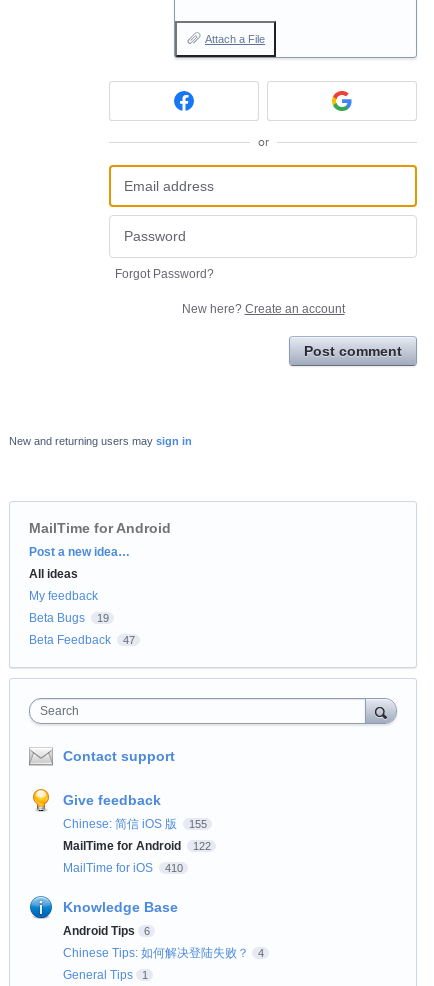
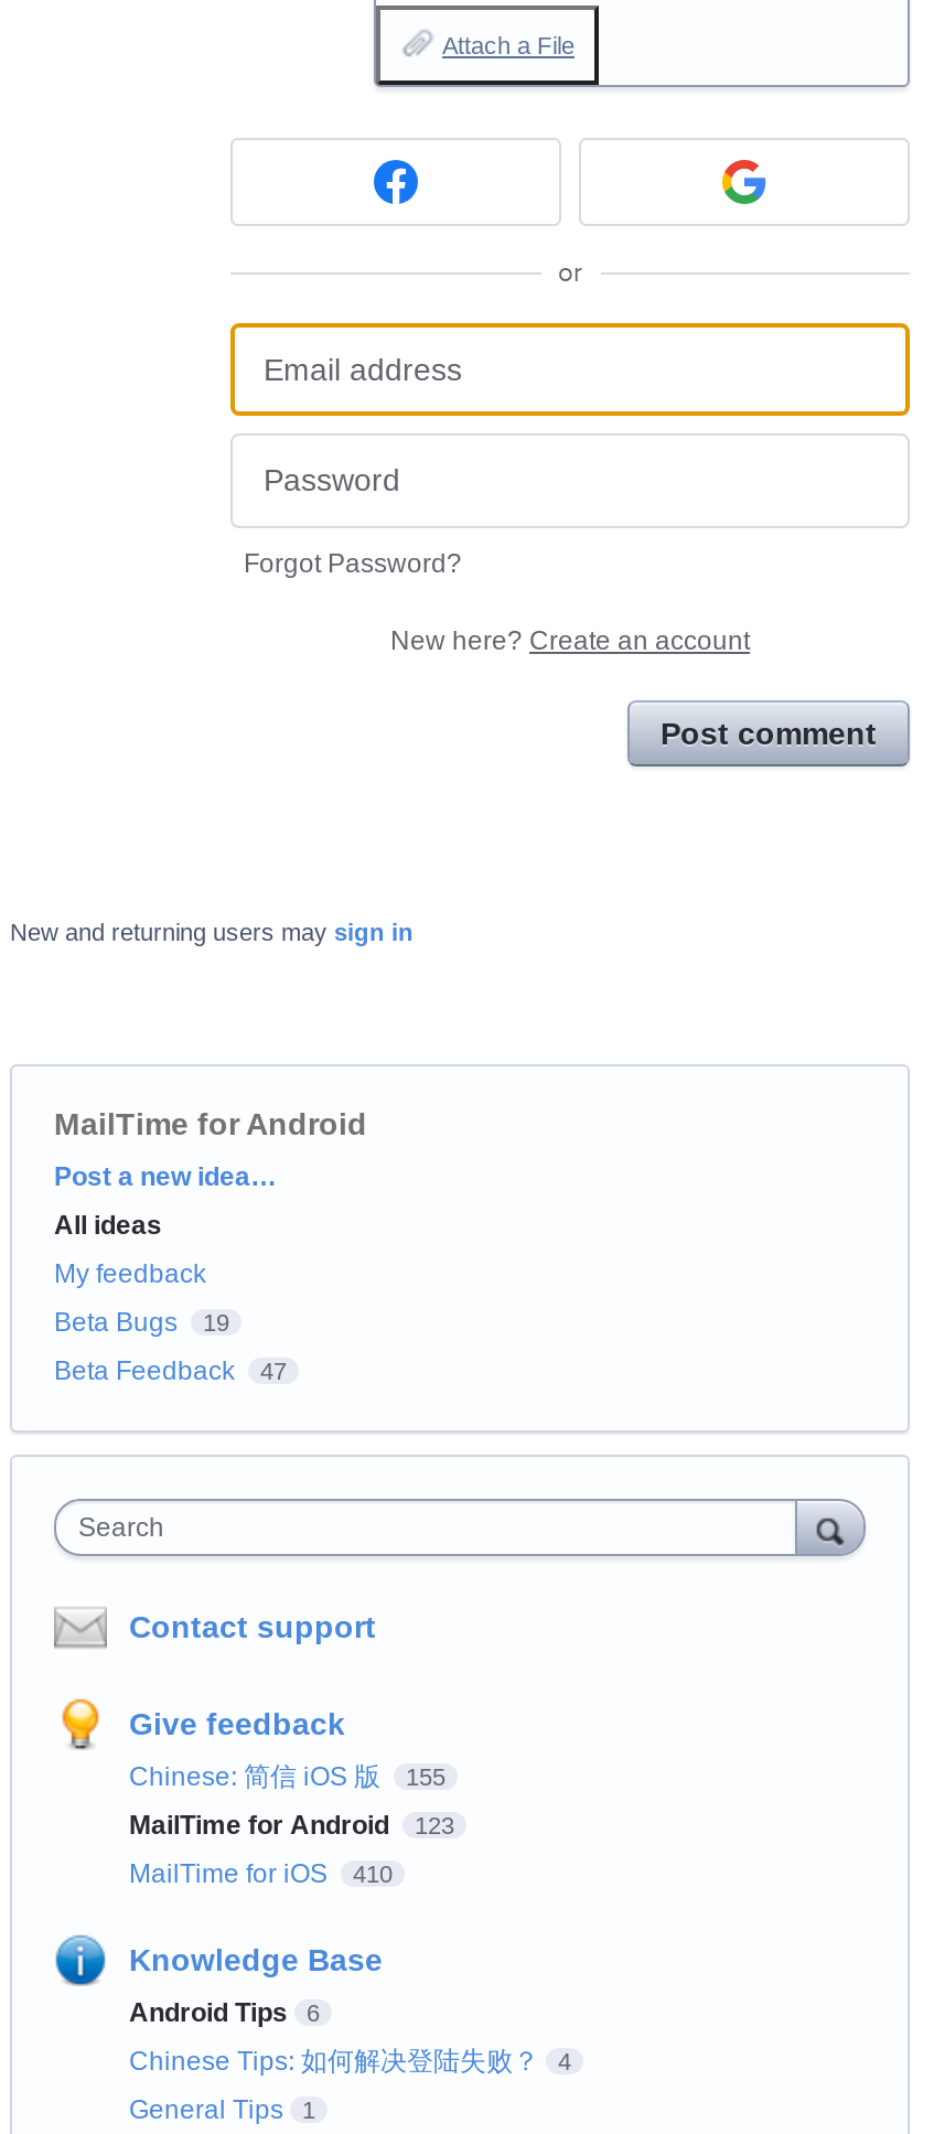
- MailTime for Android 122
+ MailTime for Android 123
